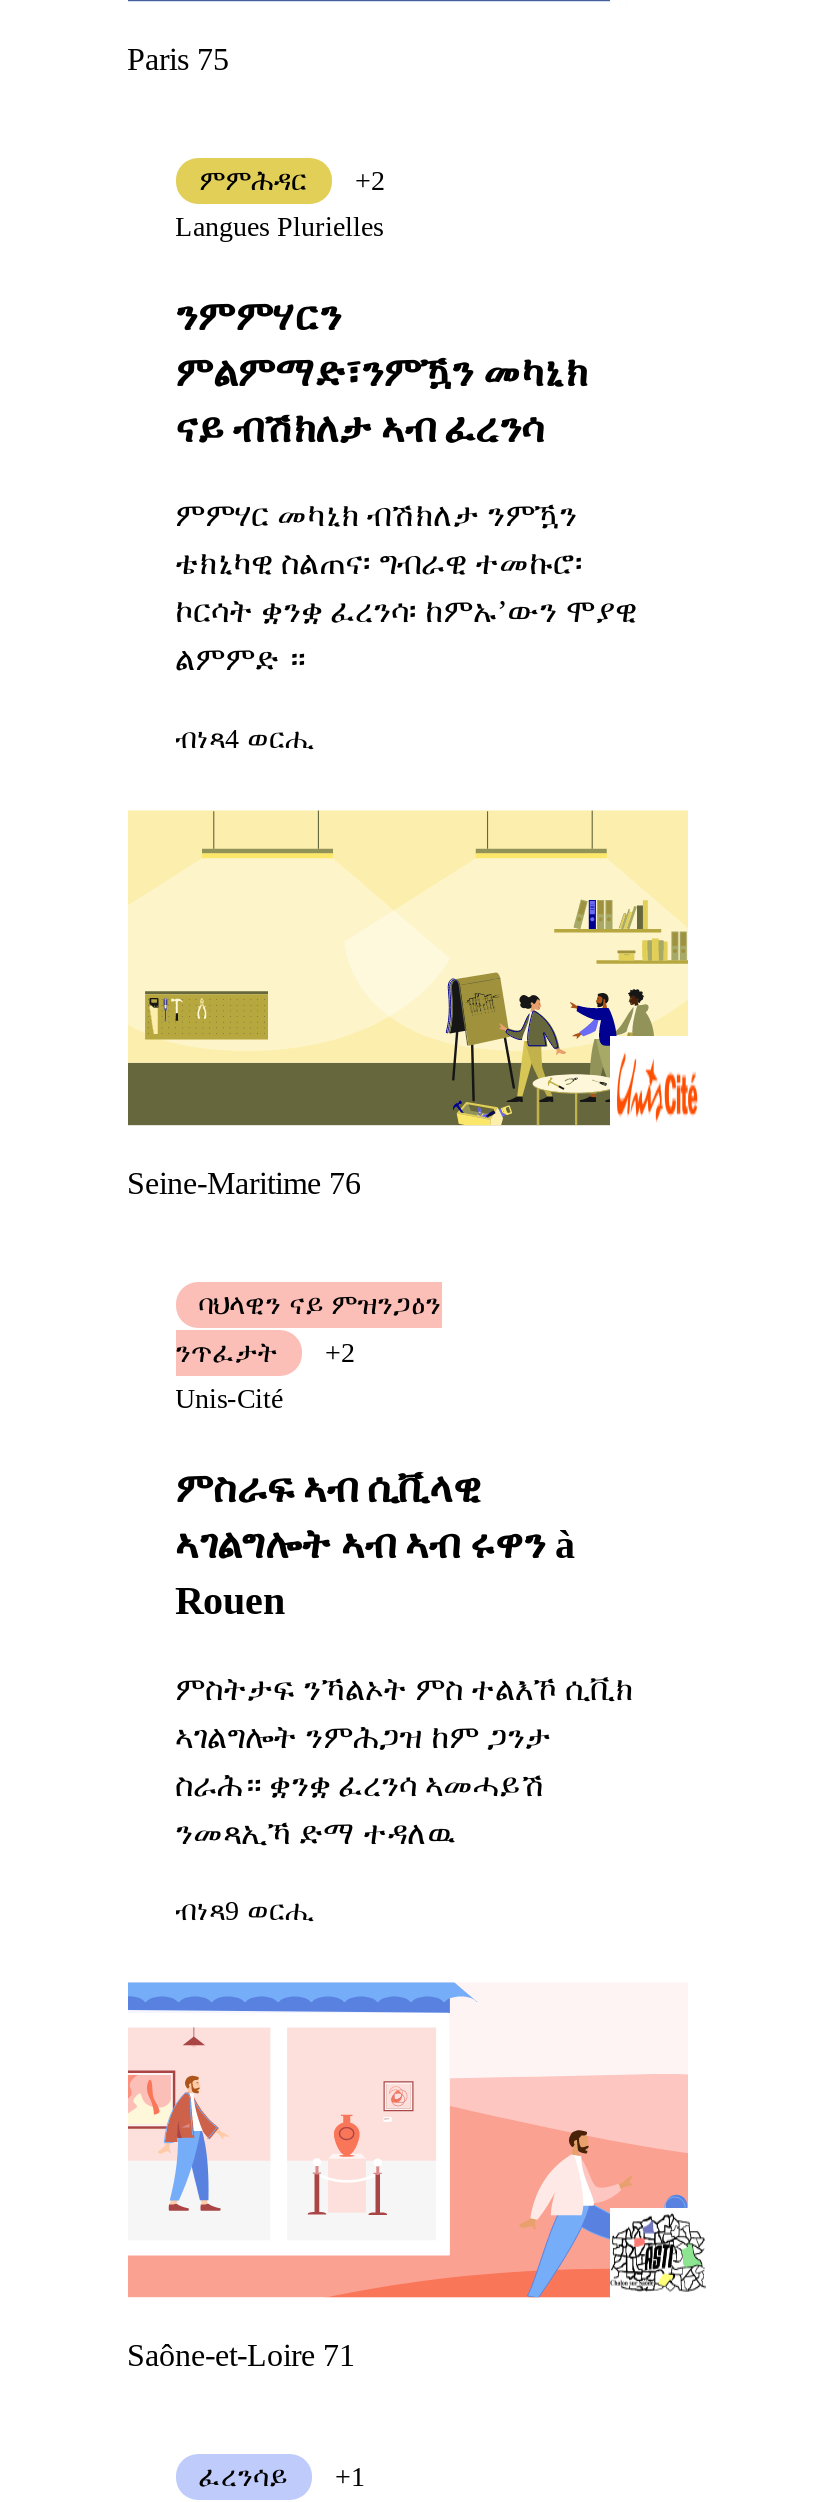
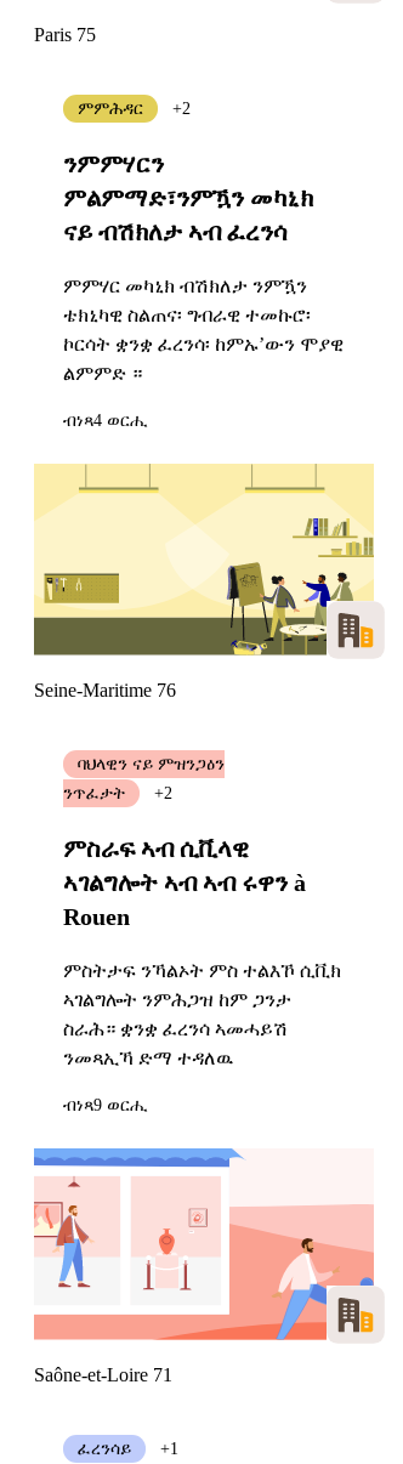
- Langues Plurielles

- [image]
+ [image]

- Unis-Cité

- [image]
+ [image]
